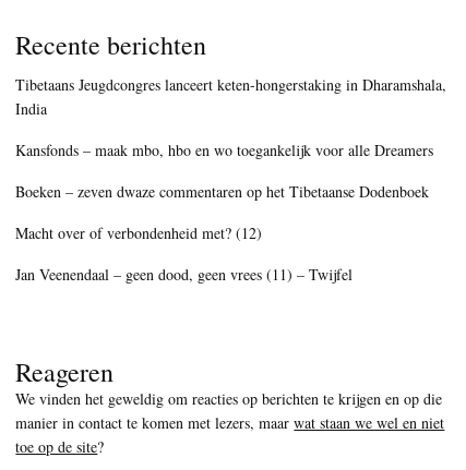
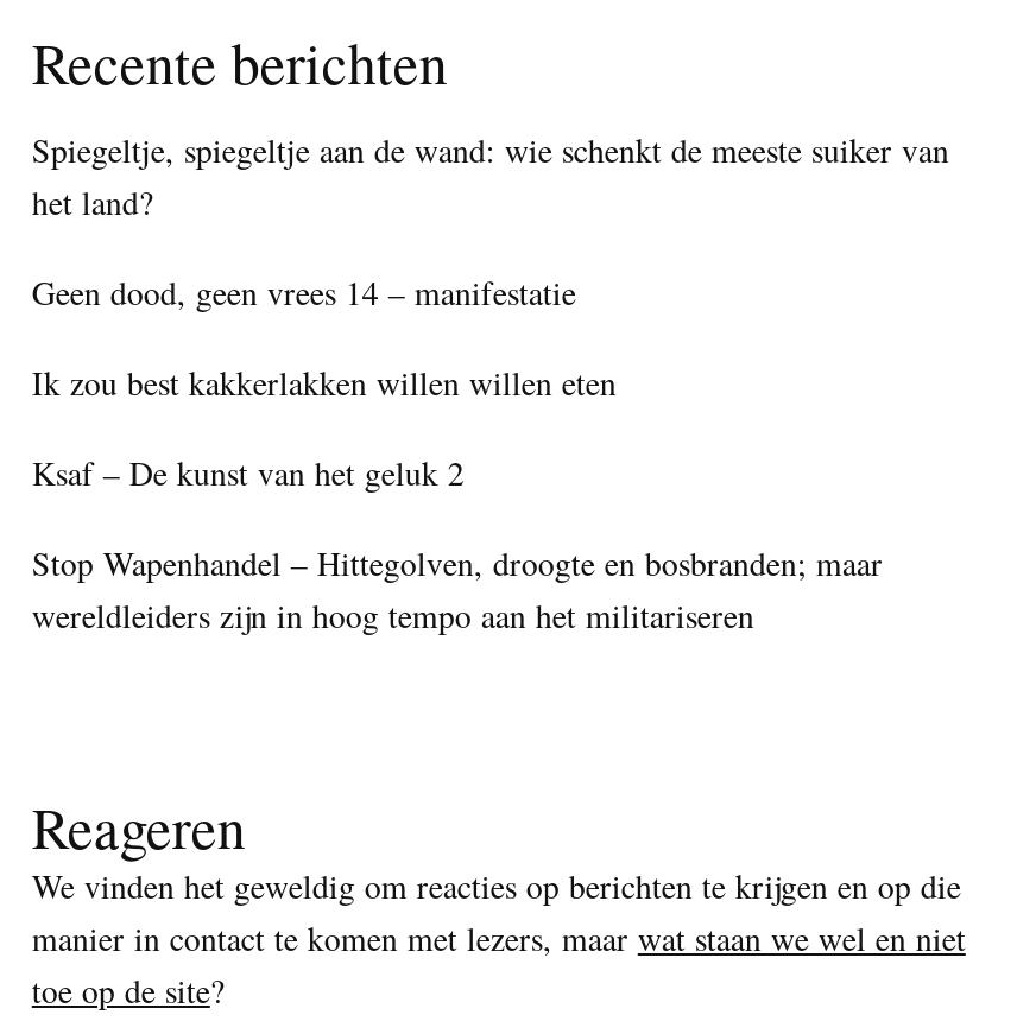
- Tibetaans Jeugdcongres lanceert keten-hongerstaking in Dharamshala,
- India
+ Spiegeltje, spiegeltje aan de wand: wie schenkt de meeste suiker van
+ het land?

- Kansfonds – maak mbo, hbo en wo toegankelijk voor alle Dreamers
+ Geen dood, geen vrees 14 – manifestatie

- Boeken – zeven dwaze commentaren op het Tibetaanse Dodenboek
+ Ik zou best kakkerlakken willen willen eten

- Macht over of verbondenheid met? (12)
+ Ksaf – De kunst van het geluk 2

- Jan Veenendaal – geen dood, geen vrees (11) – Twijfel
+ Stop Wapenhandel – Hittegolven, droogte en bosbranden; maar
+ wereldleiders zijn in hoog tempo aan het militariseren
